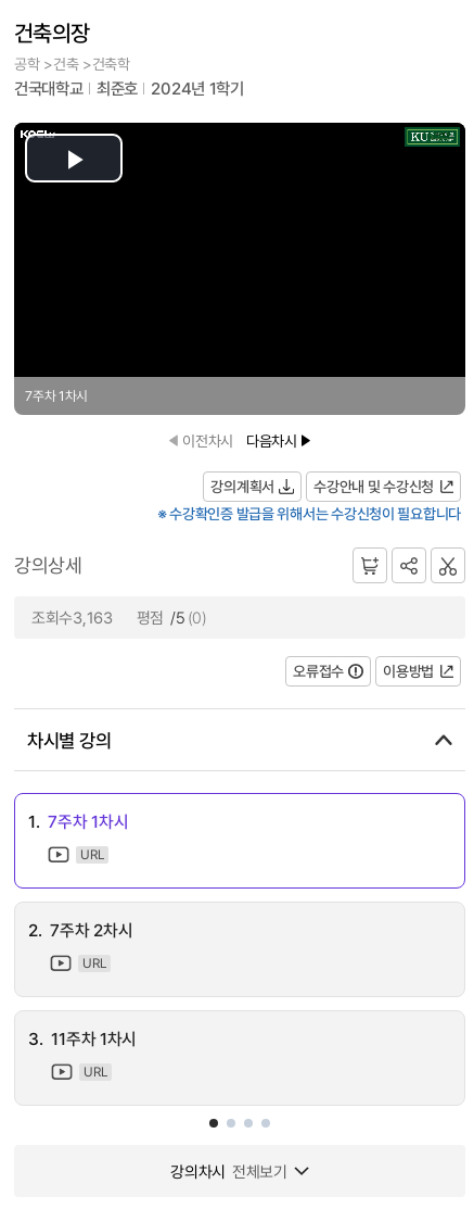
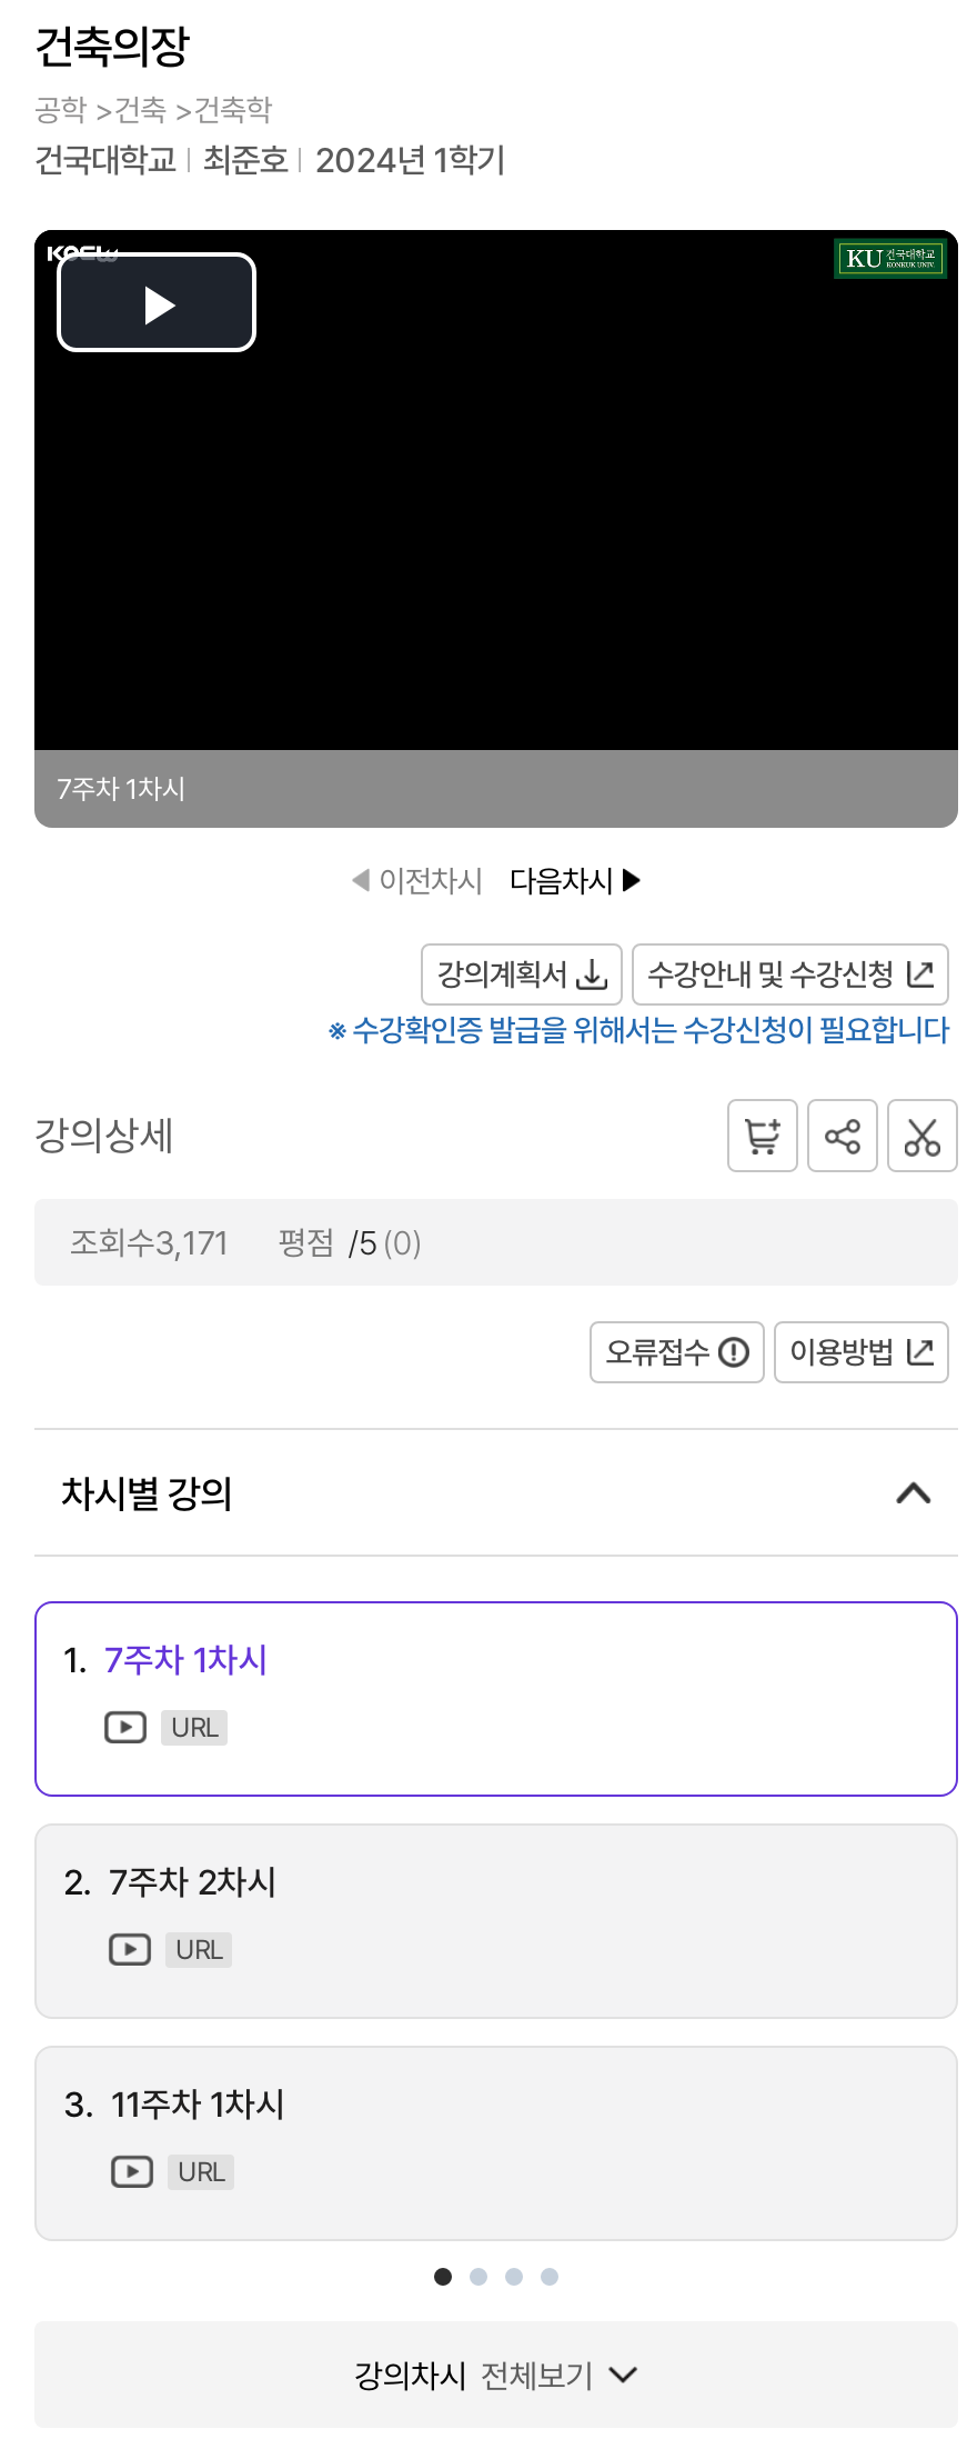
- 조회수3,163 평점 /5 (0)
+ 조회수3,171 평점 /5 (0)
